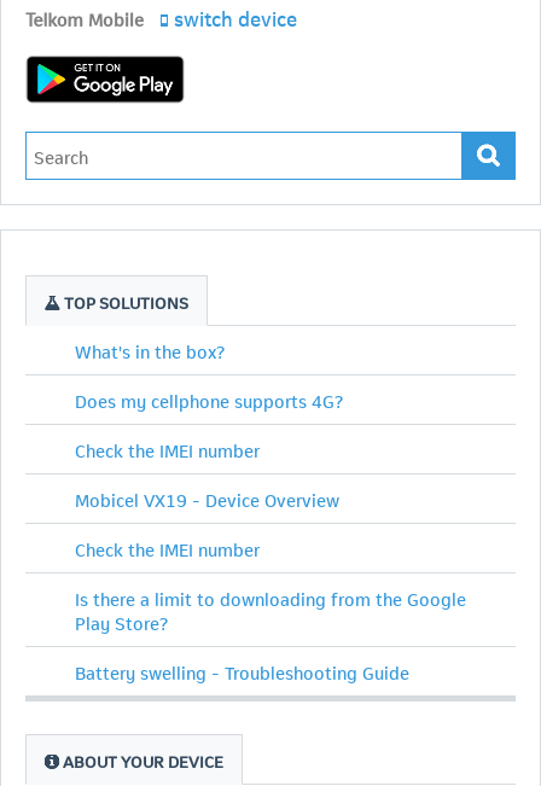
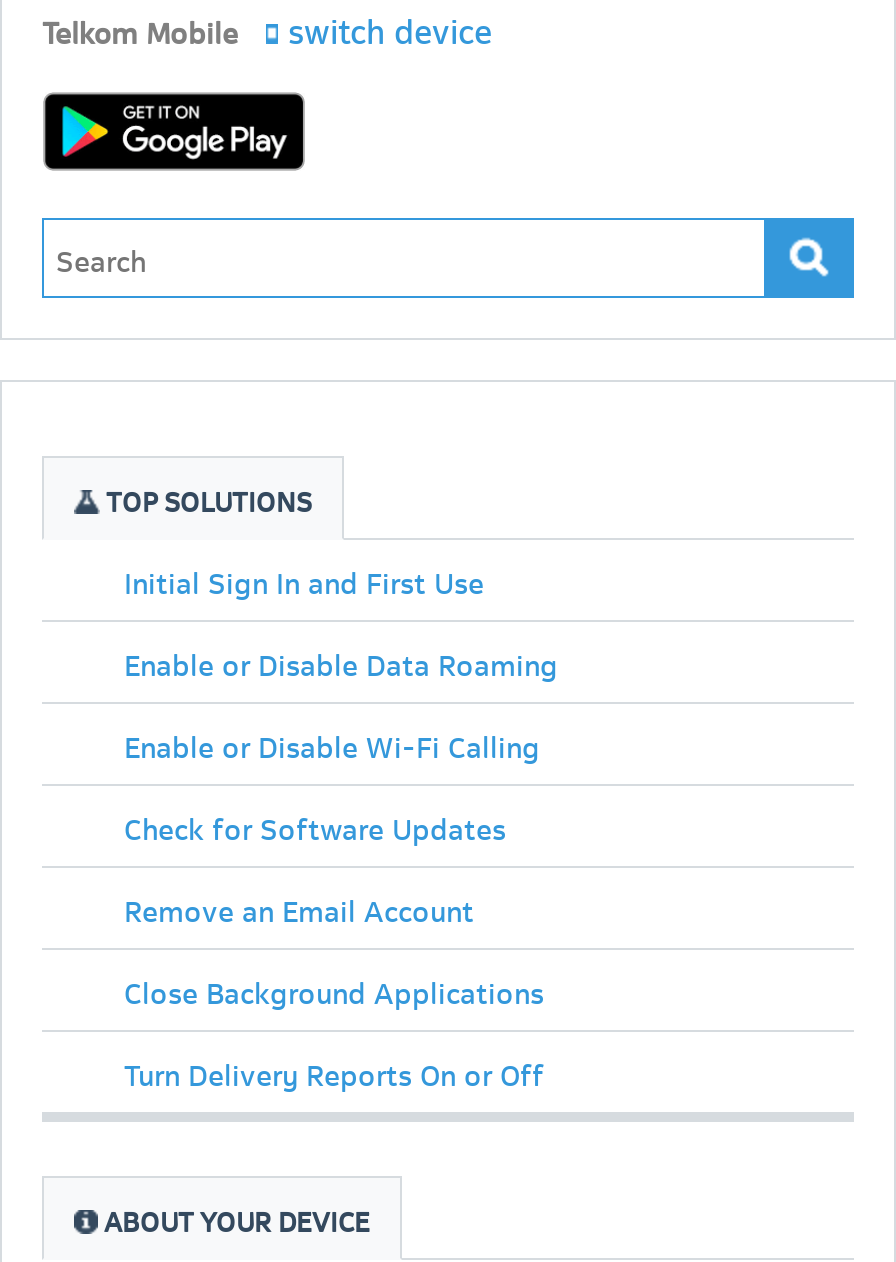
- What's in the box?
+ Initial Sign In and First Use

- Does my cellphone supports 4G?
+ Enable or Disable Data Roaming

- Check the IMEI number
+ Enable or Disable Wi-Fi Calling

- Mobicel VX19 - Device Overview
+ Check for Software Updates

- Check the IMEI number
+ Remove an Email Account

- Is there a limit to downloading from the Google
- Play Store?
+ Close Background Applications

- Battery swelling - Troubleshooting Guide
+ Turn Delivery Reports On or Off
